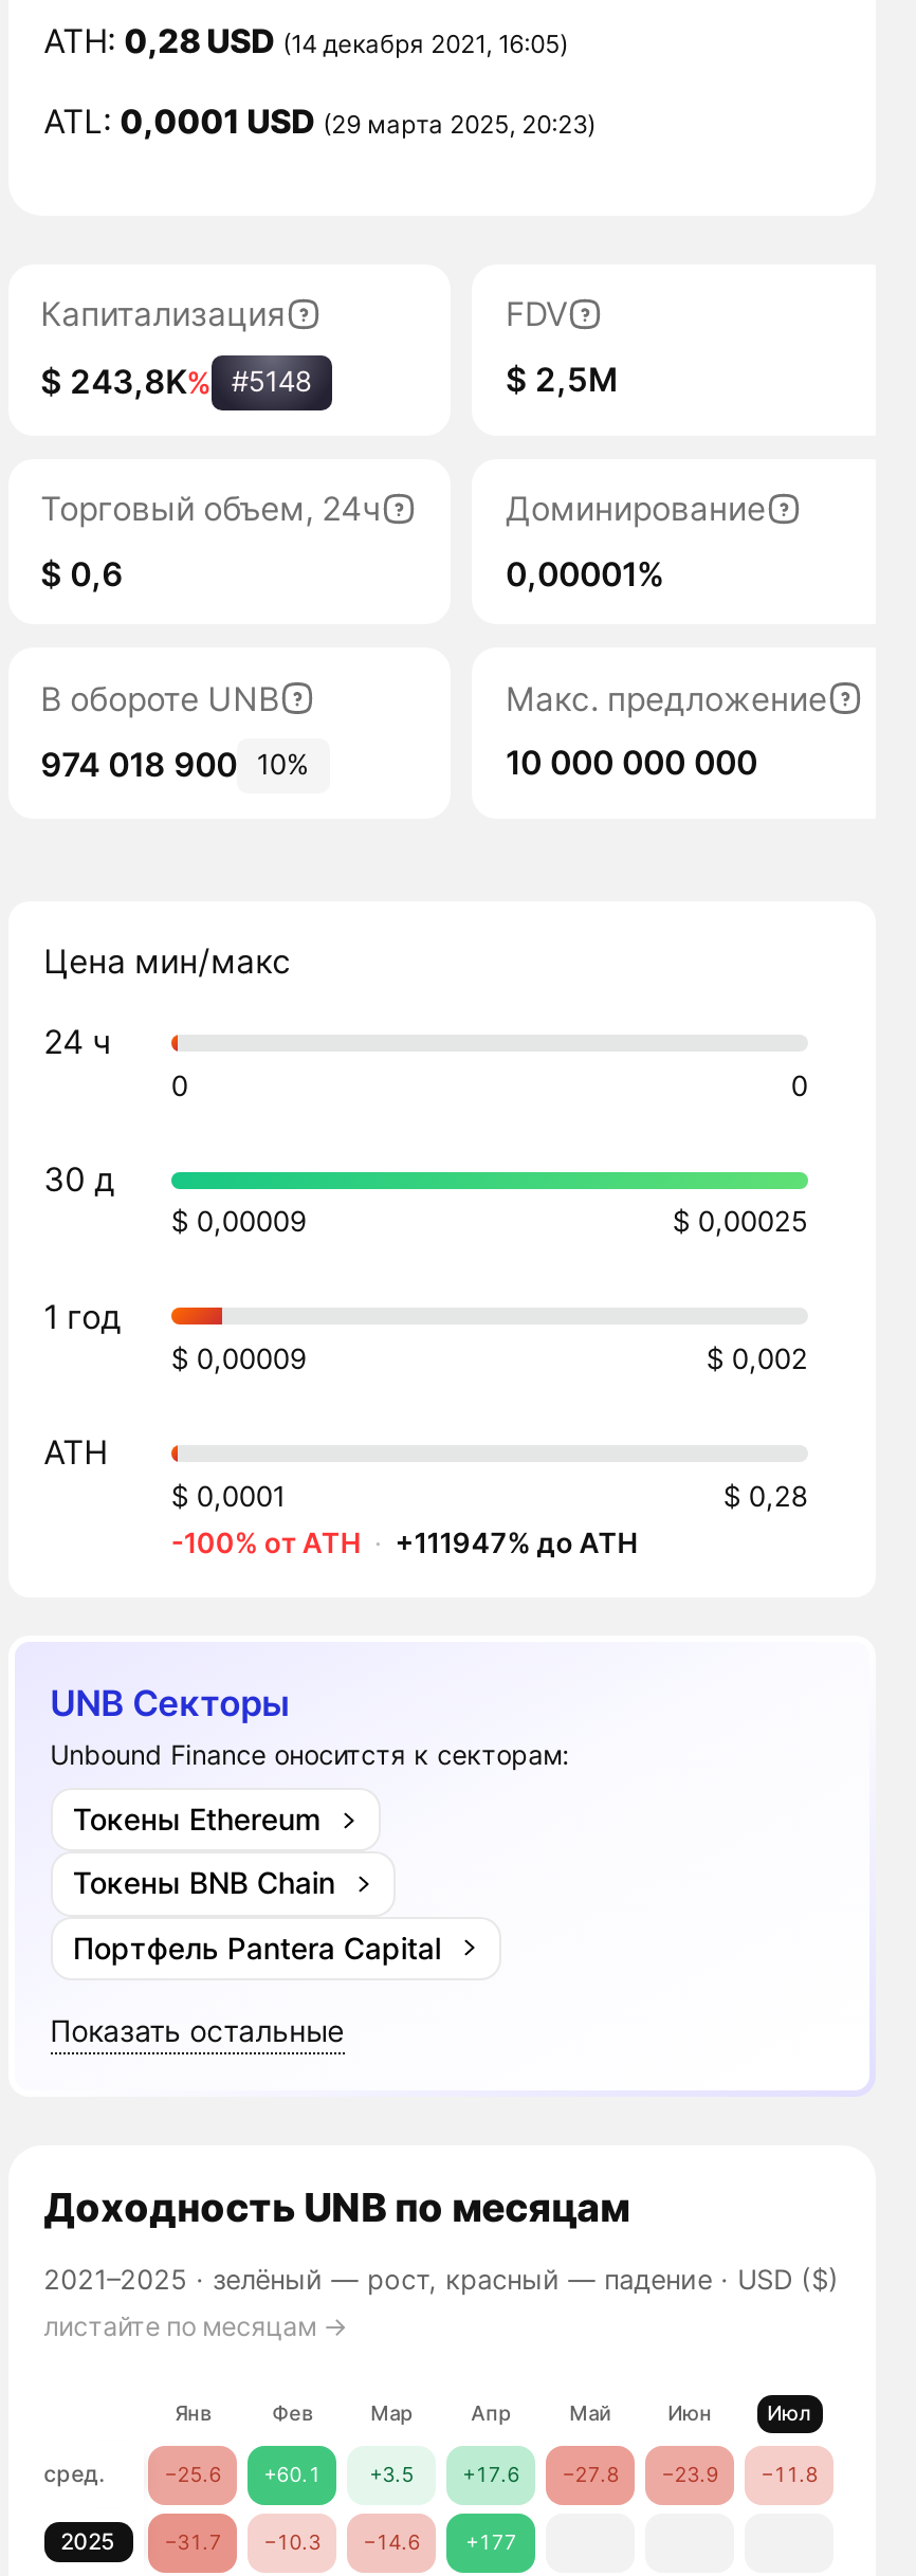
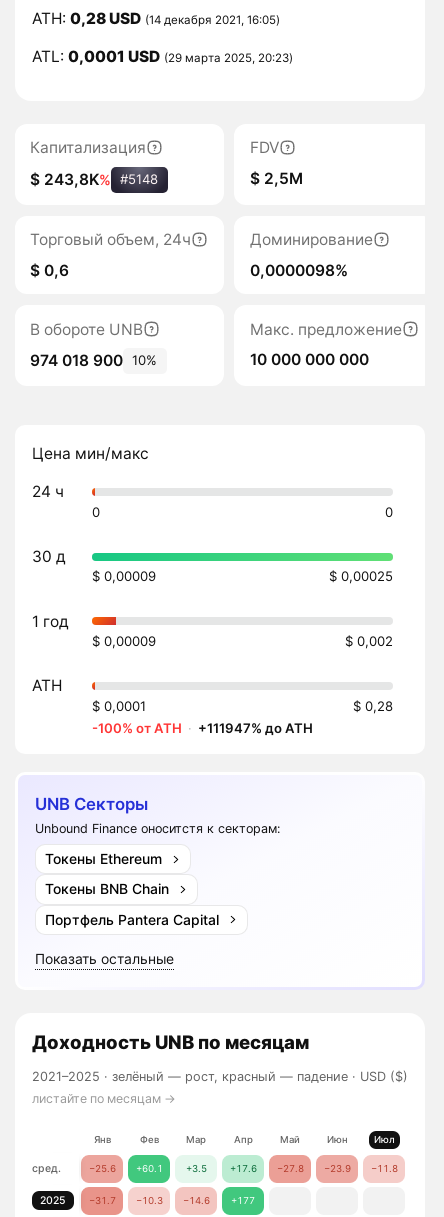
- 0,00001%
+ 0,0000098%
